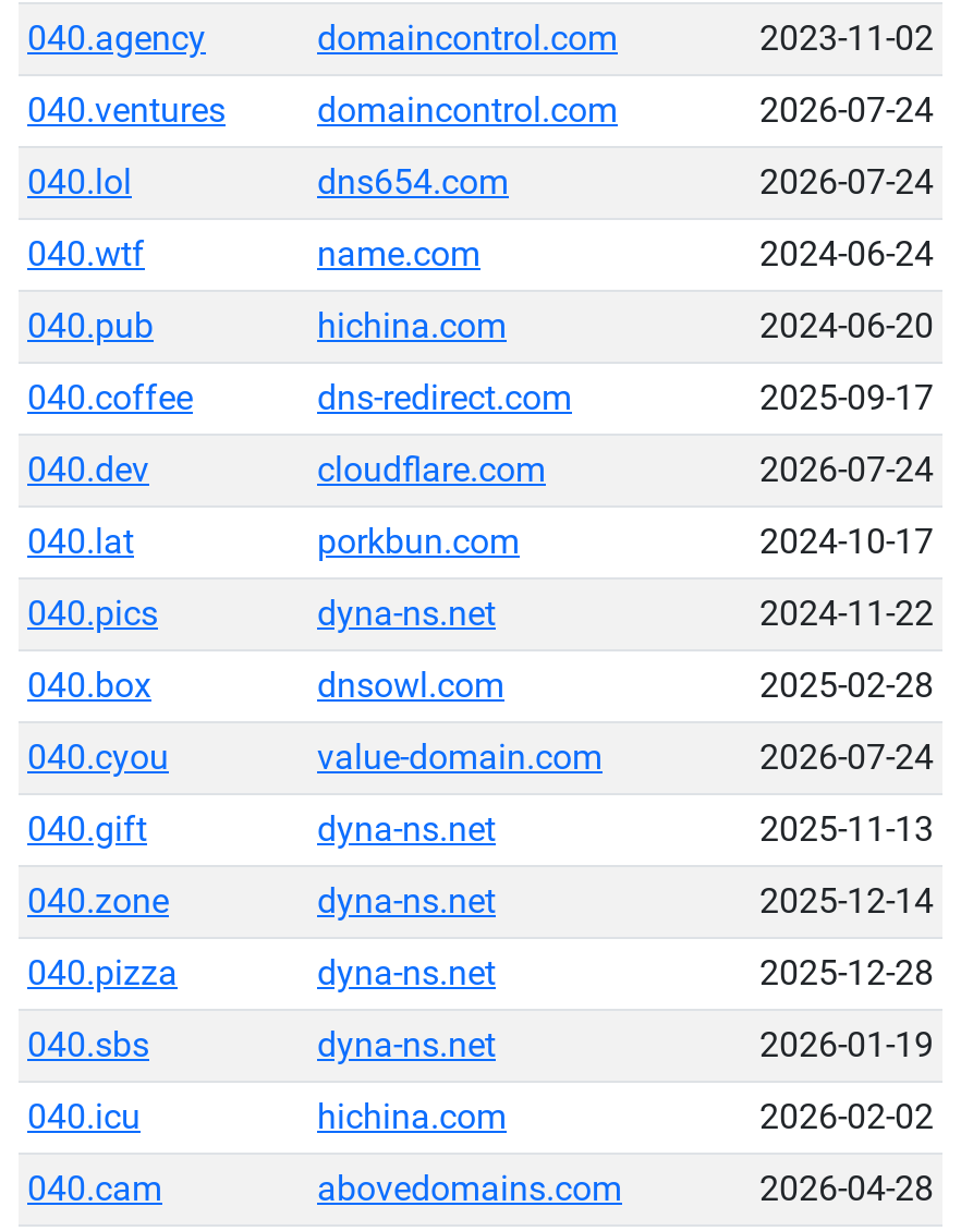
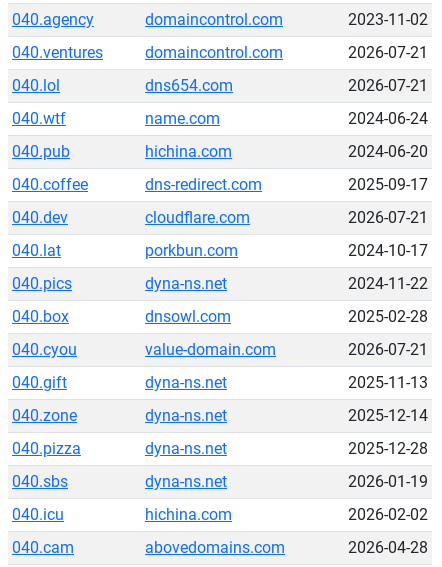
- 2026-07-24
+ 2026-07-21

- 2026-07-24
+ 2026-07-21

- 2026-07-24
+ 2026-07-21

- 2026-07-24
+ 2026-07-21
